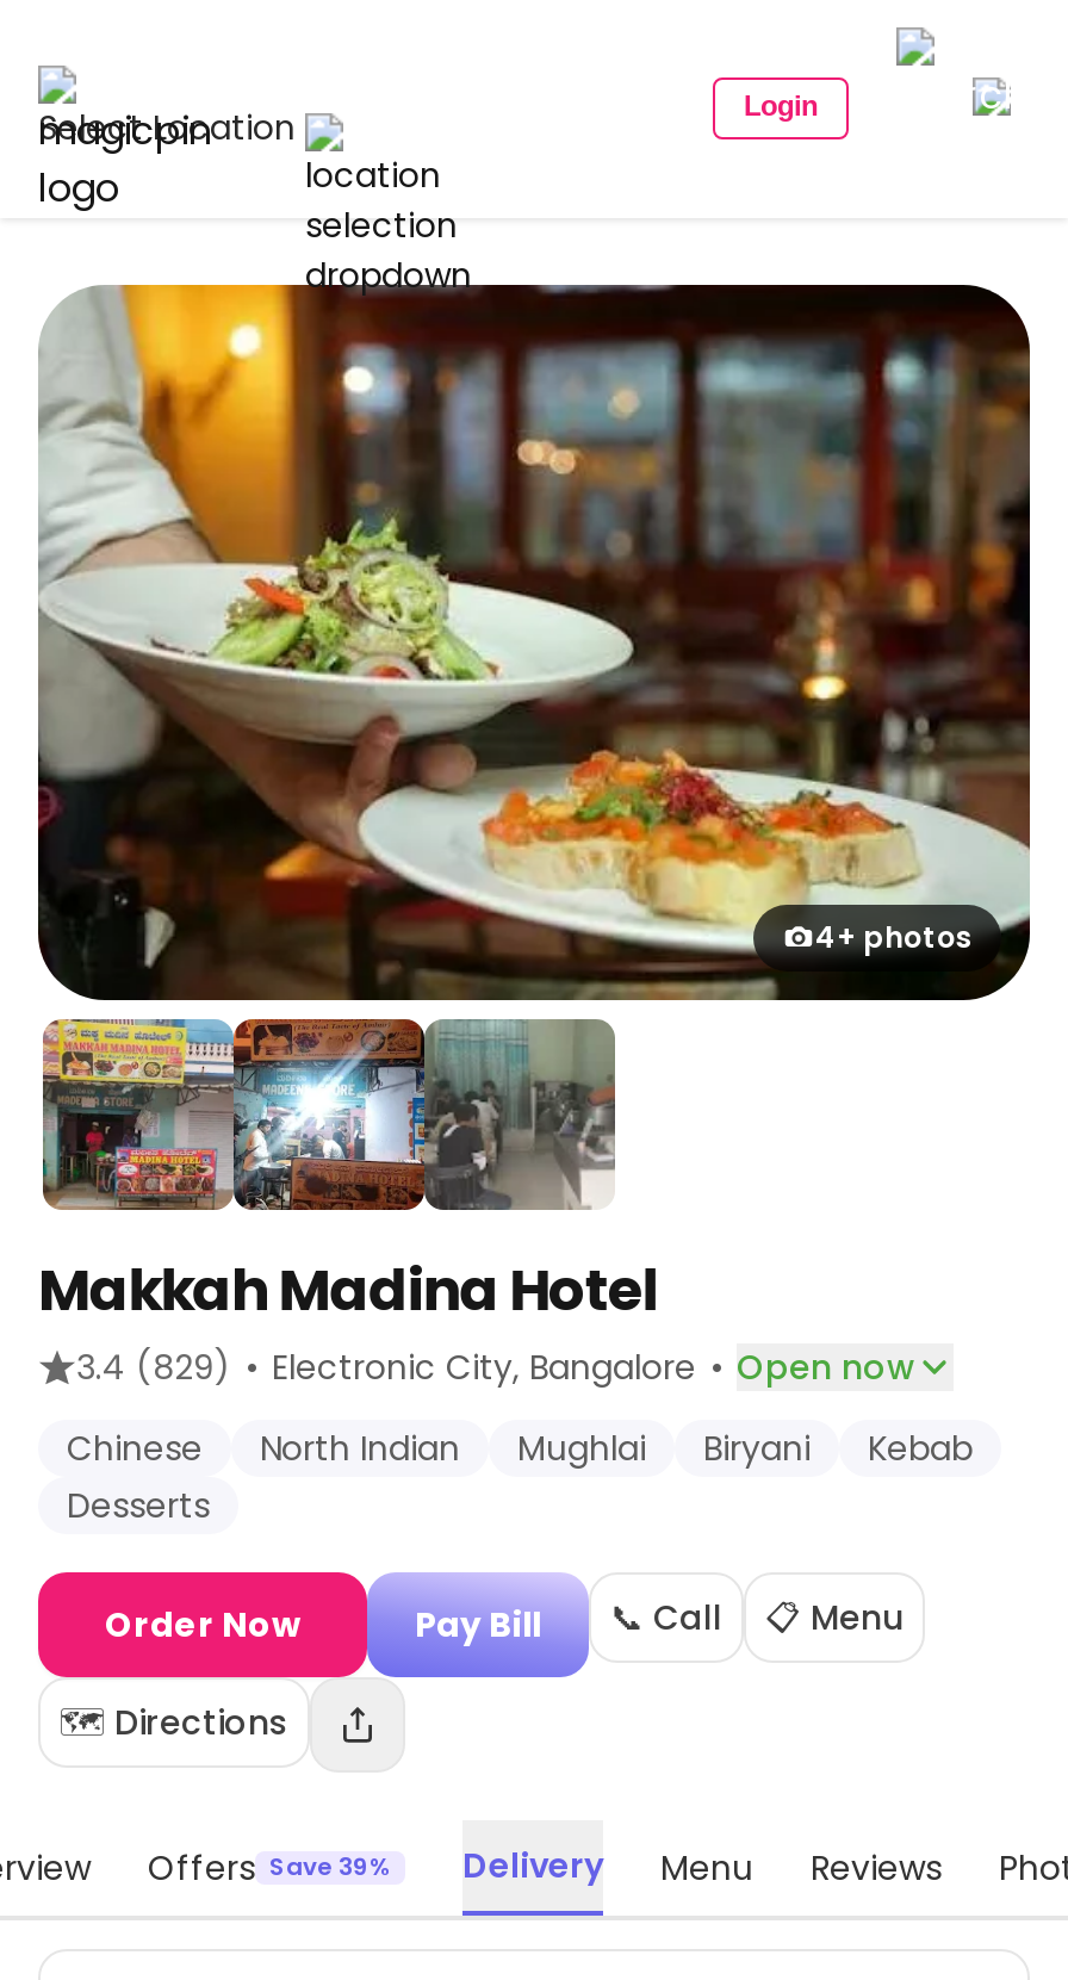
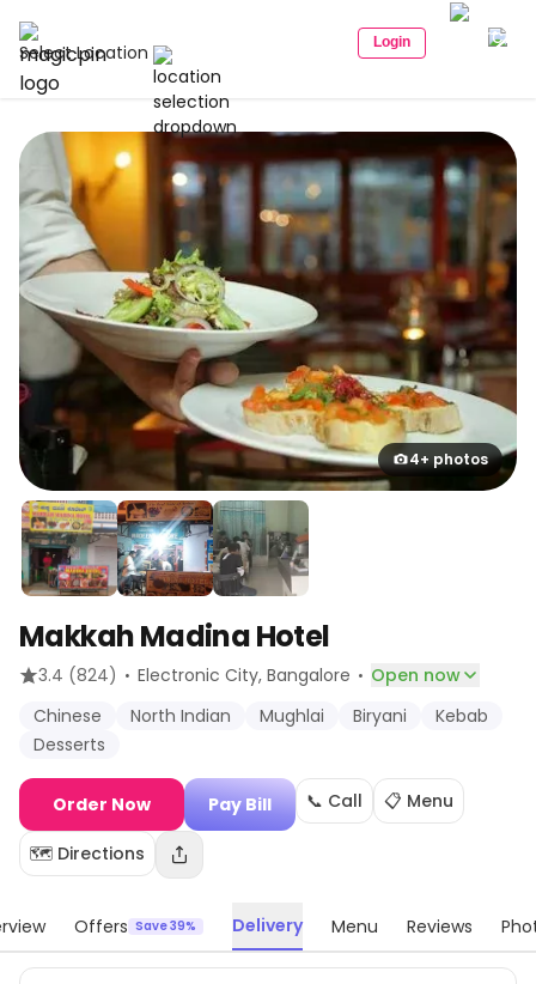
- 3.4 (829) · Electronic City, Bangalore · Open now
+ 3.4 (824) · Electronic City, Bangalore · Open now
